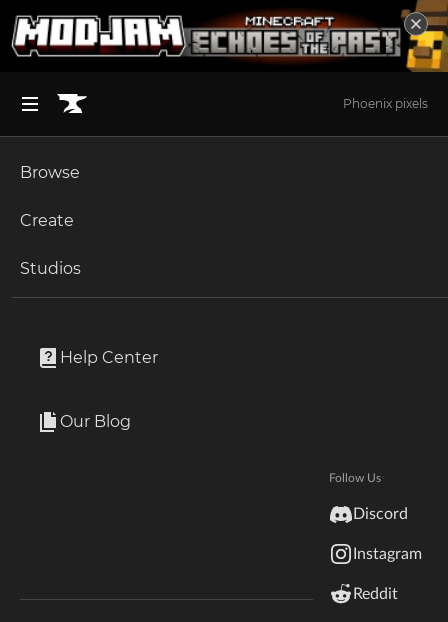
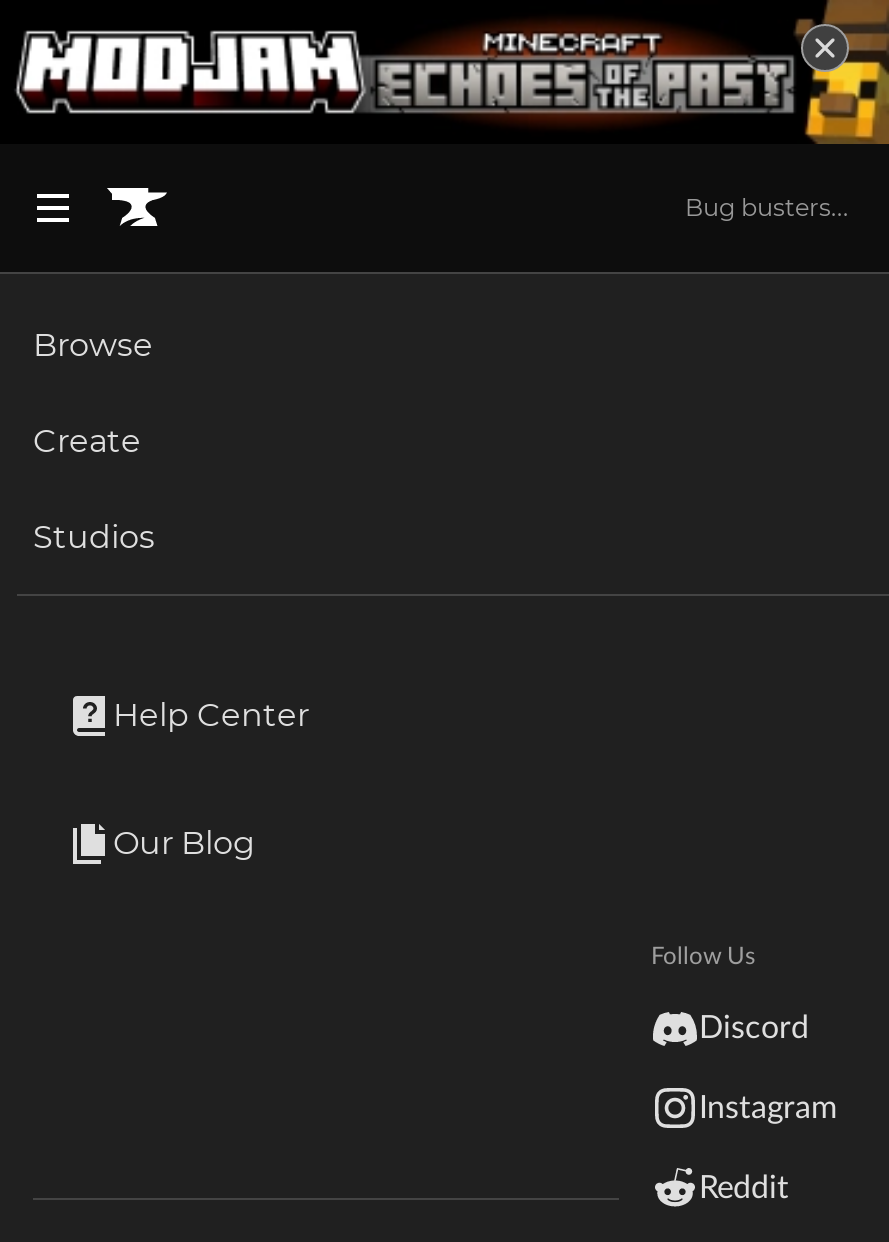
- Phoenix pixels
+ Bug busters...
